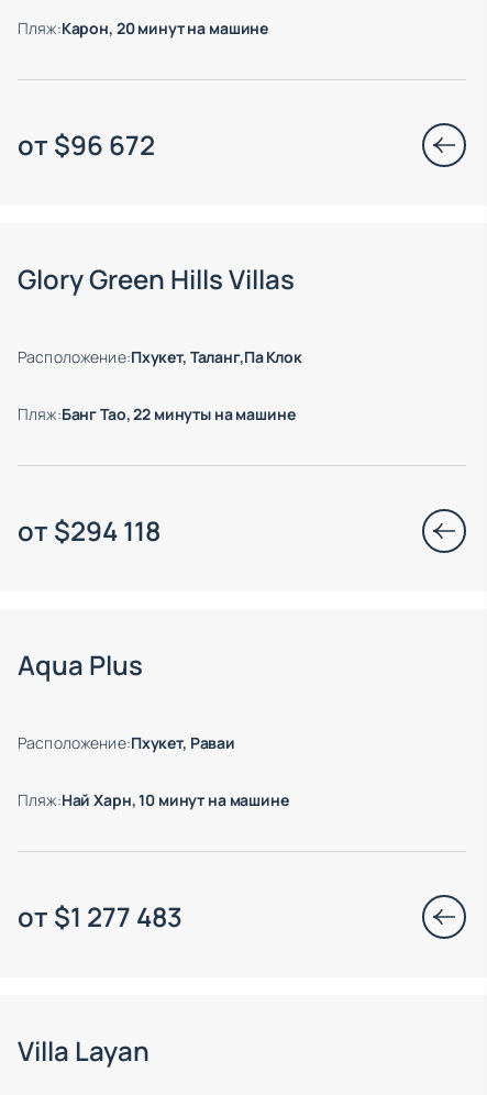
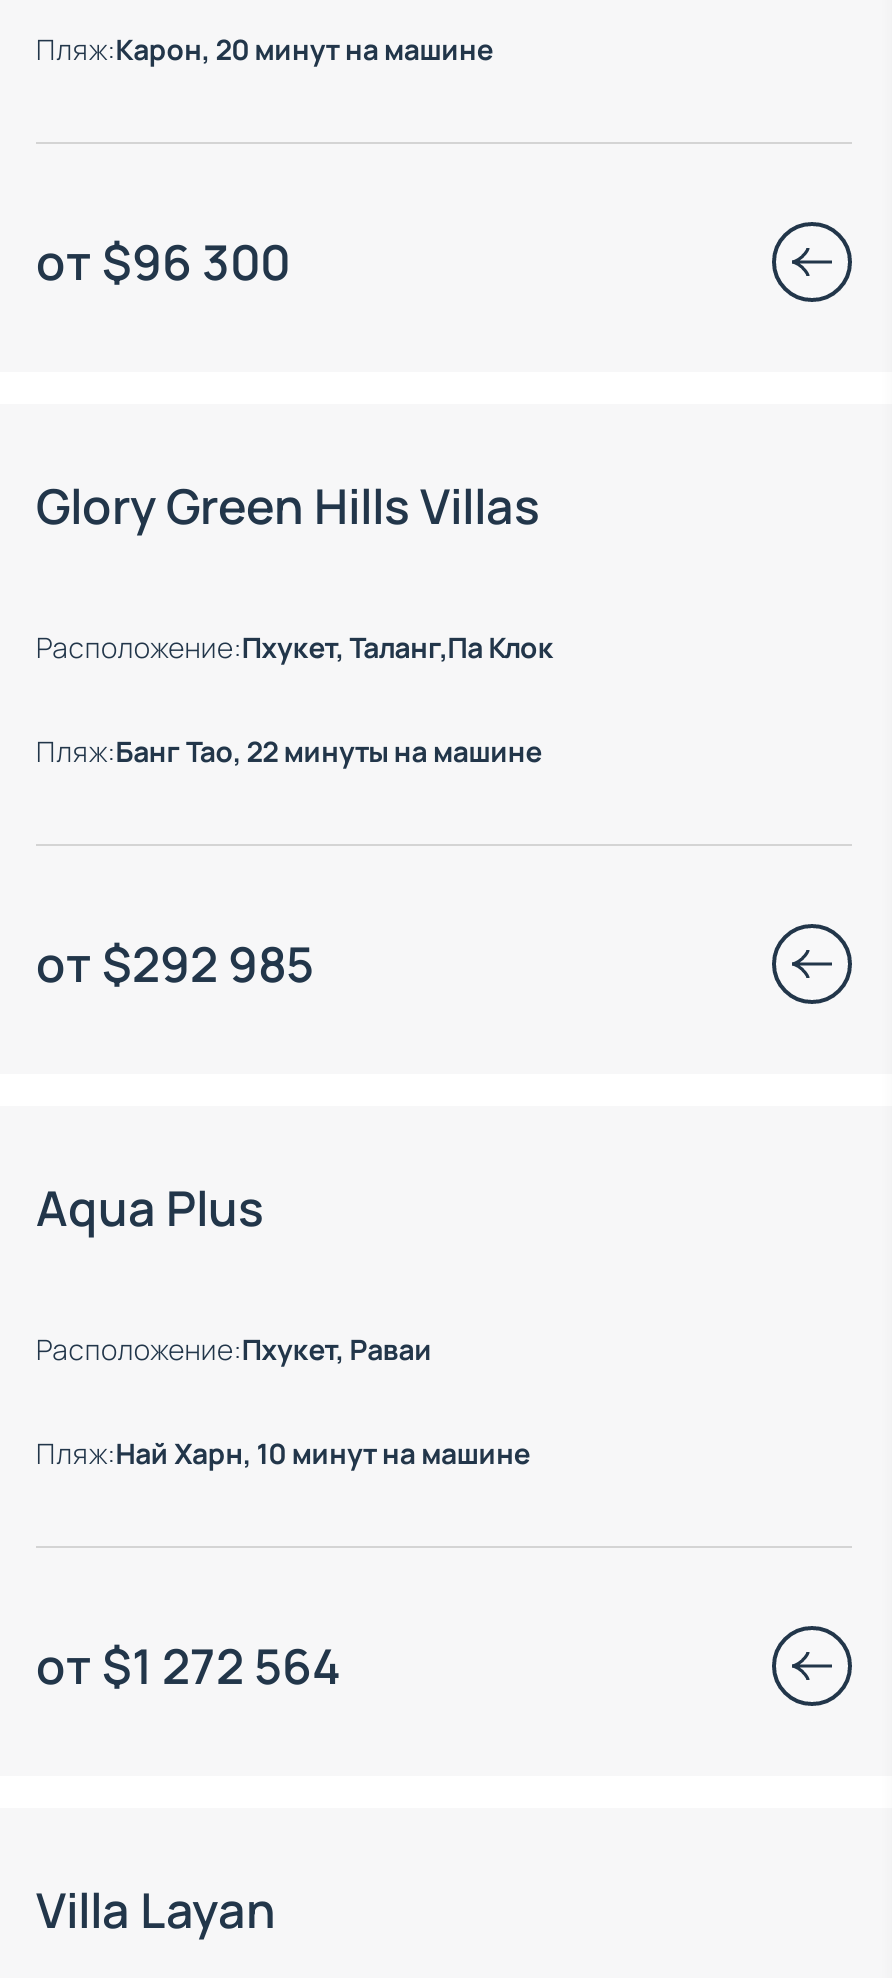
- от $96 672
+ от $96 300

- от $294 118
+ от $292 985

- от $1 277 483
+ от $1 272 564
